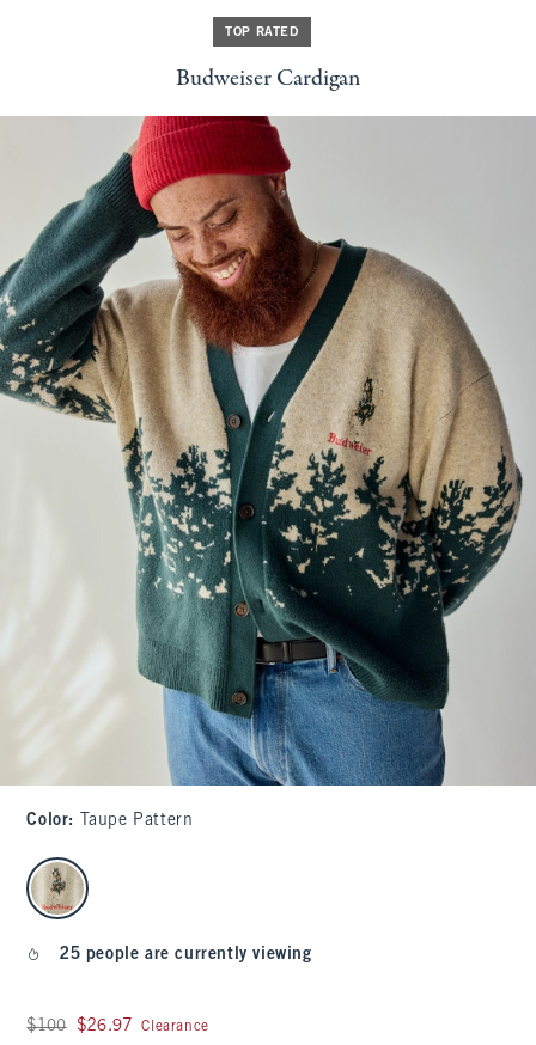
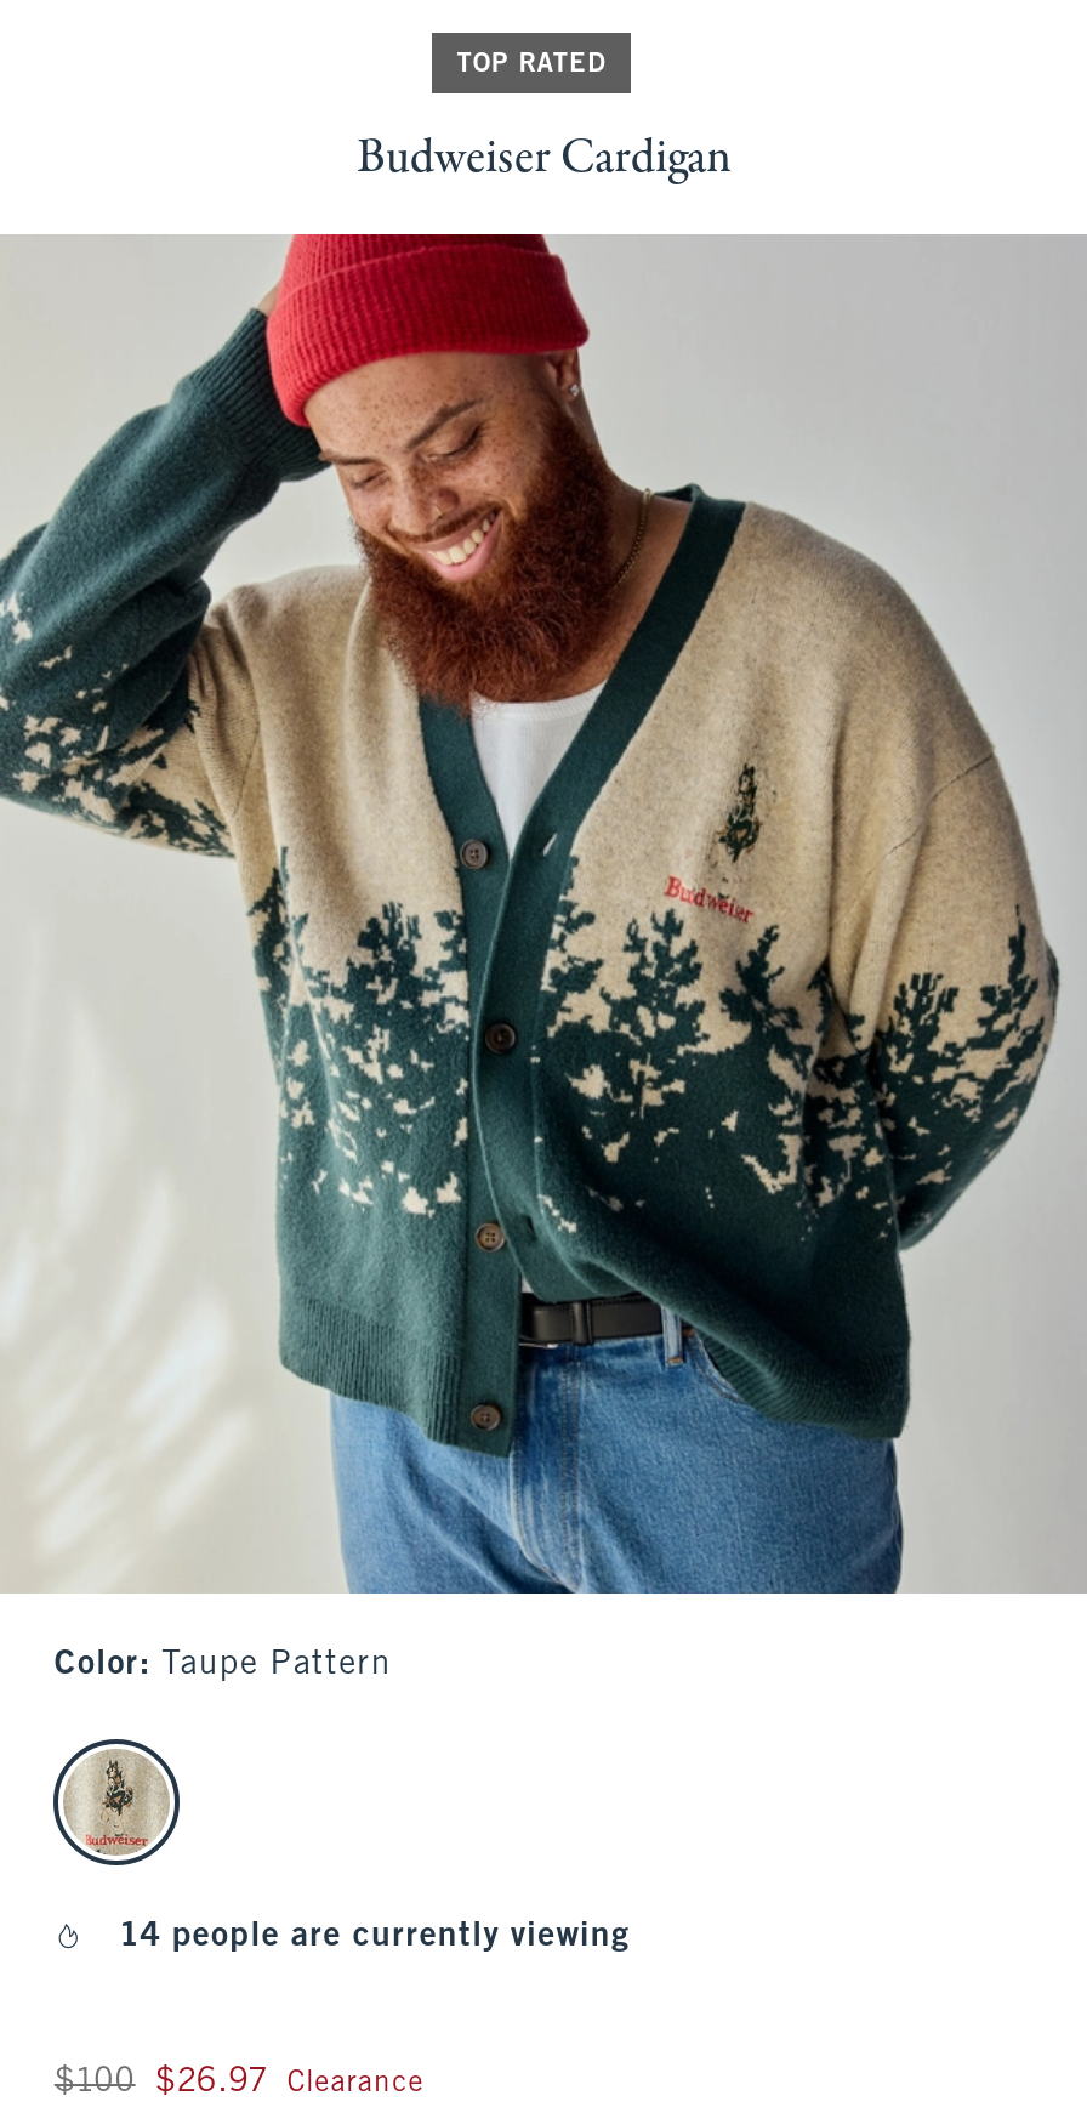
- 25 people are currently viewing
+ 14 people are currently viewing
